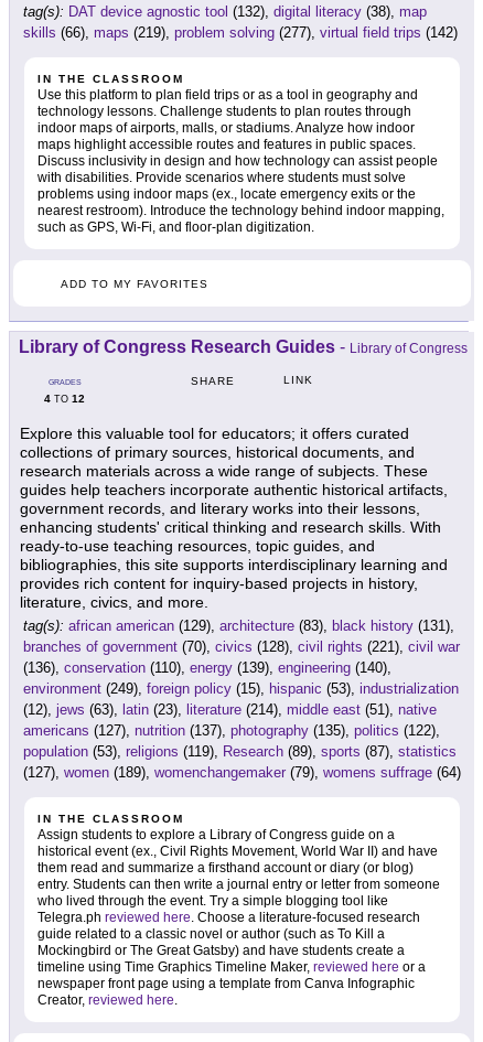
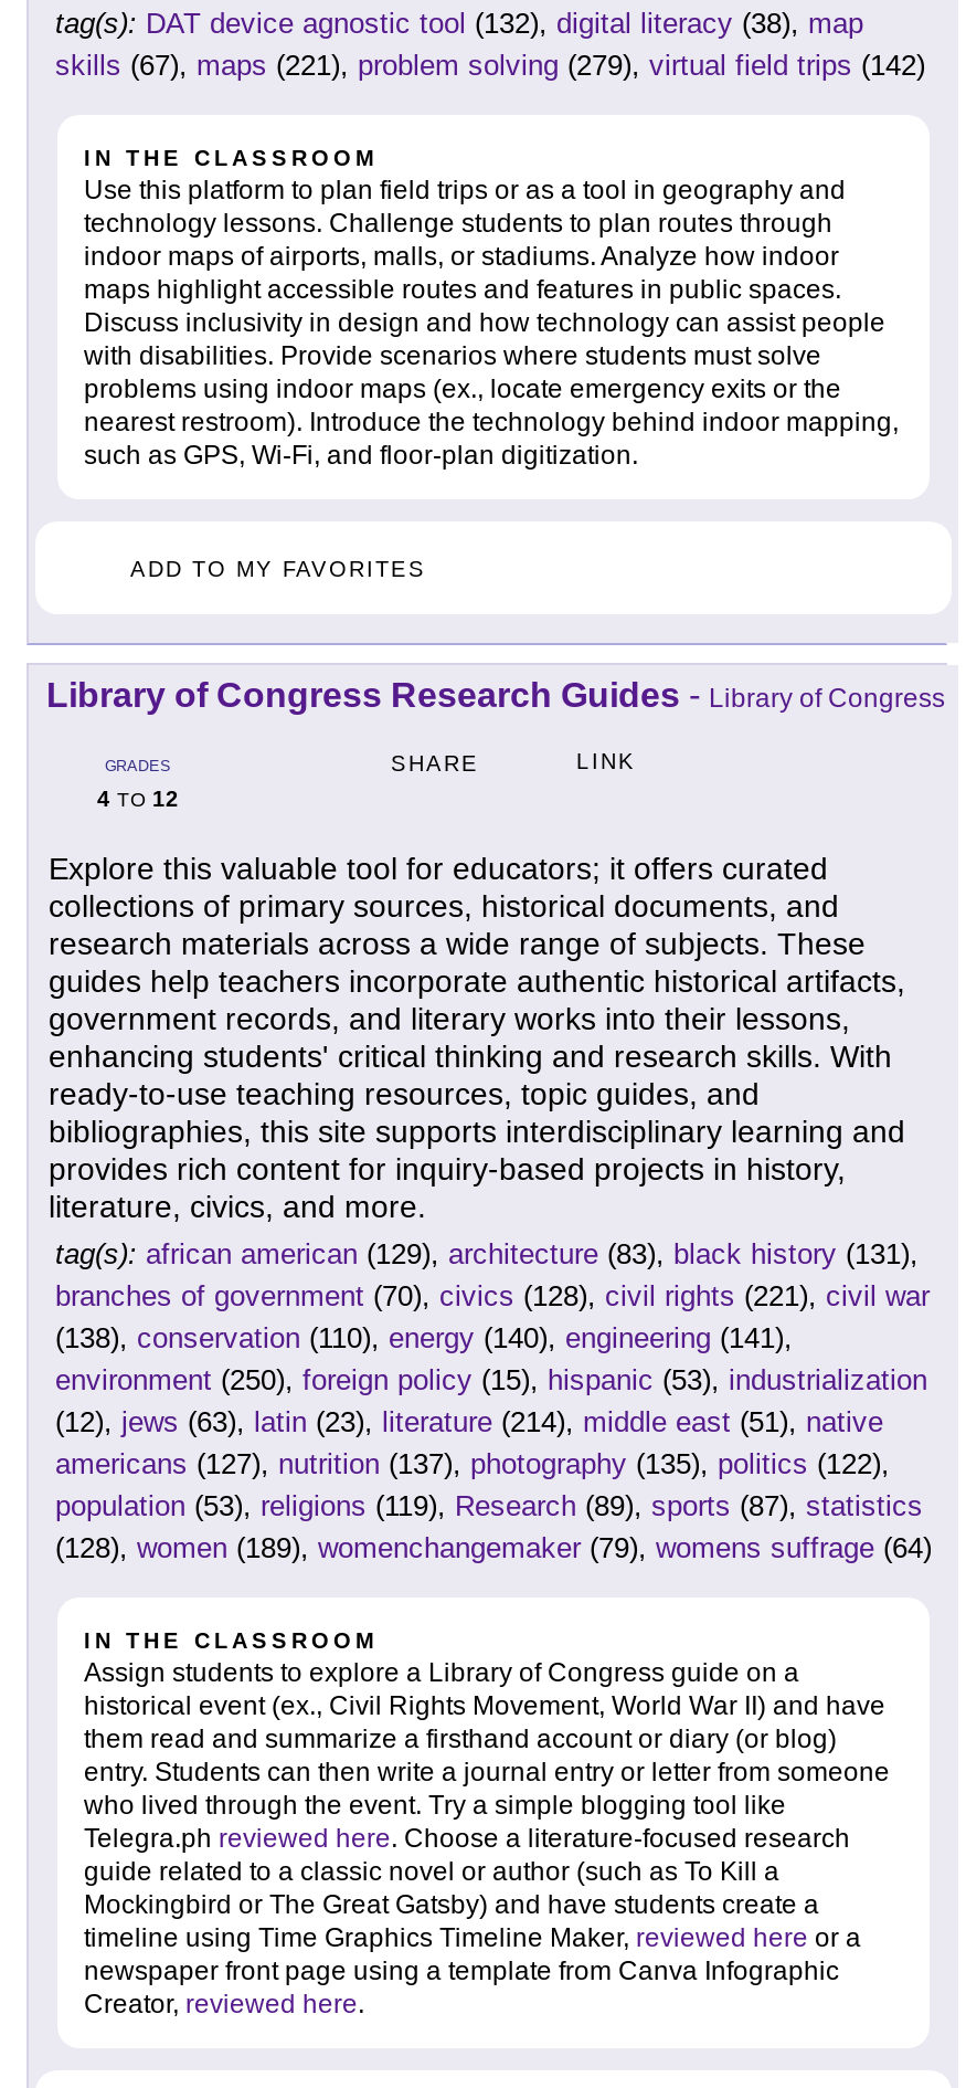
- skills (66), maps (219), problem solving (277), virtual field trips (142)
+ skills (67), maps (221), problem solving (279), virtual field trips (142)

- (136), conservation (110), energy (139), engineering (140),
+ (138), conservation (110), energy (140), engineering (141),

- environment (249), foreign policy (15), hispanic (53), industrialization
+ environment (250), foreign policy (15), hispanic (53), industrialization

- (127), women (189), womenchangemaker (79), womens suffrage (64)
+ (128), women (189), womenchangemaker (79), womens suffrage (64)
